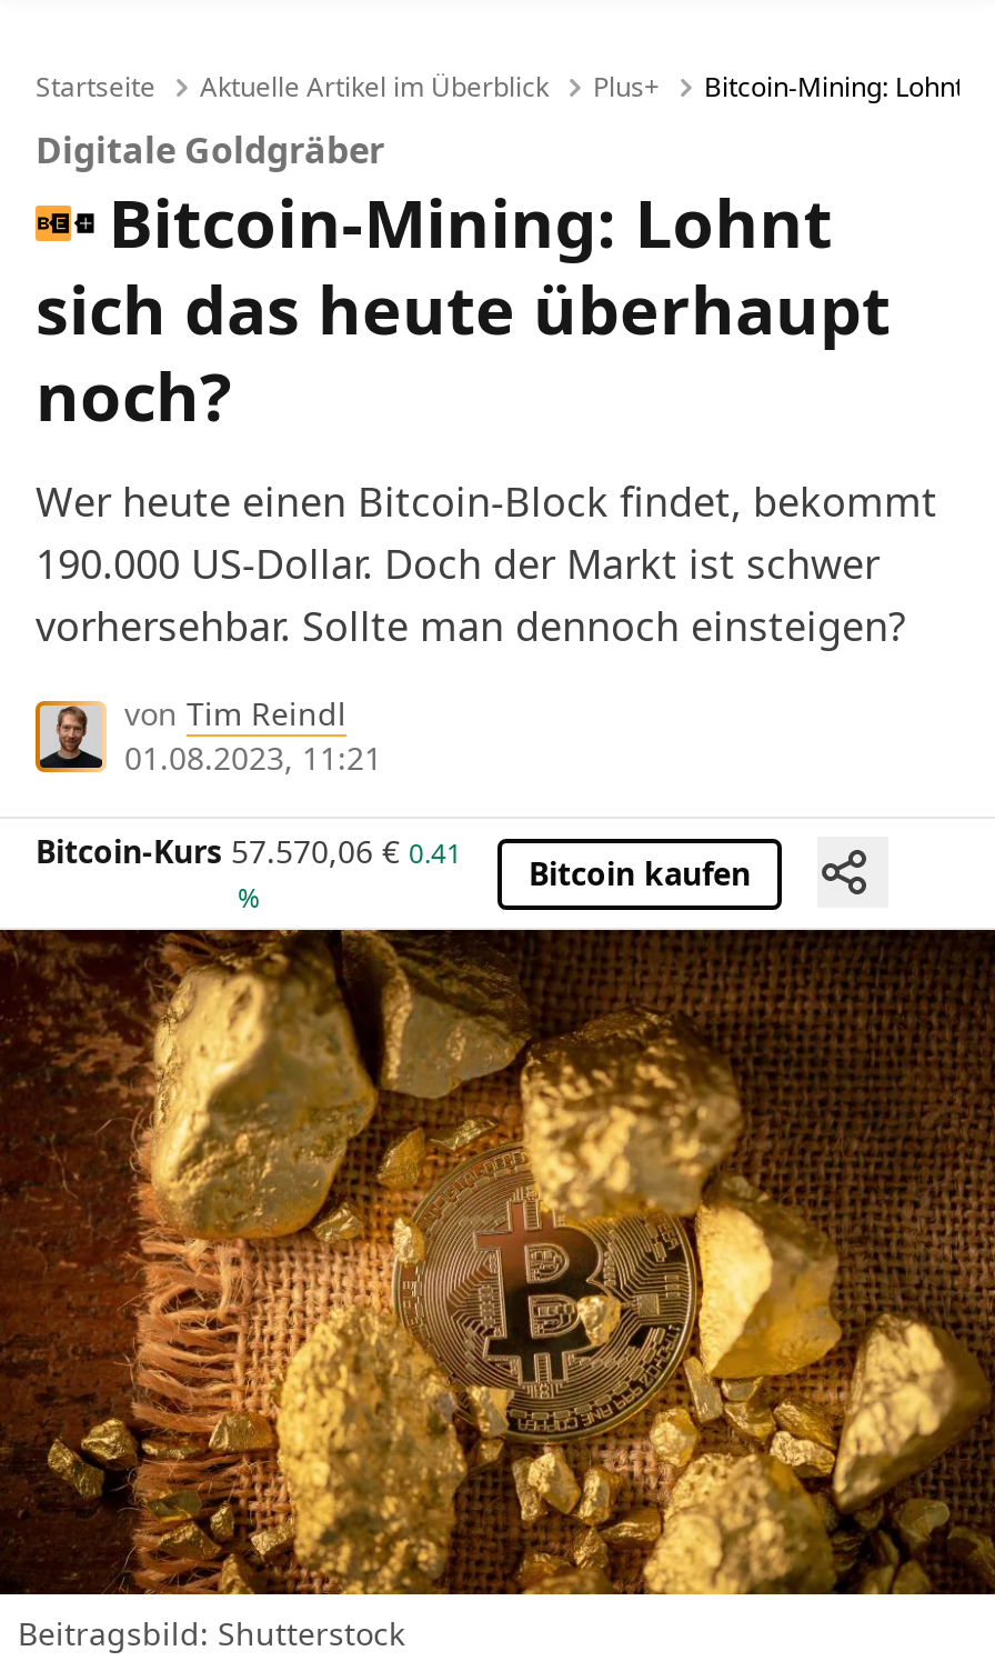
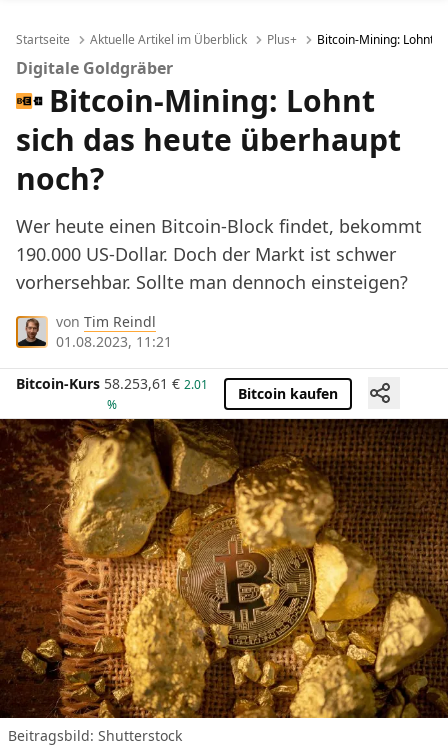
- Bitcoin-Kurs 57.570,06 € 0.41 Bitcoin kaufen
+ Bitcoin-Kurs 58.253,61 € 2.01 Bitcoin kaufen
